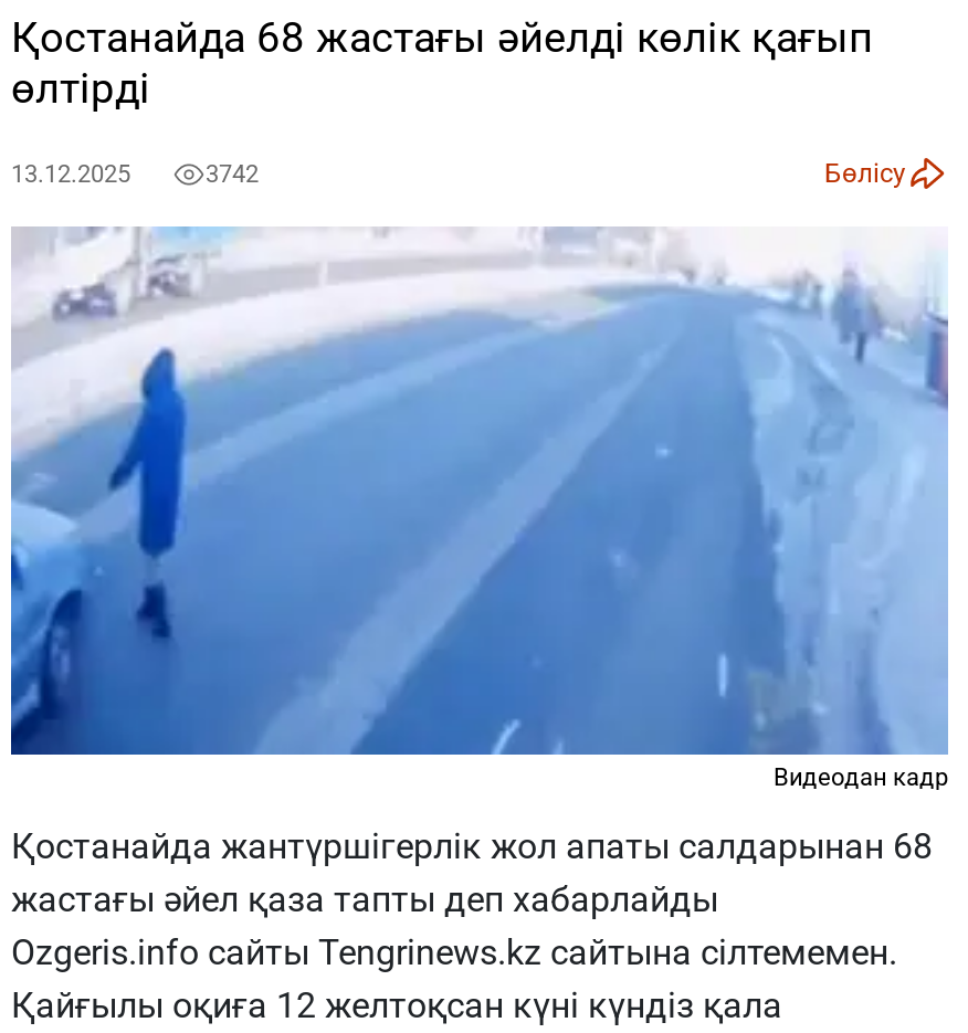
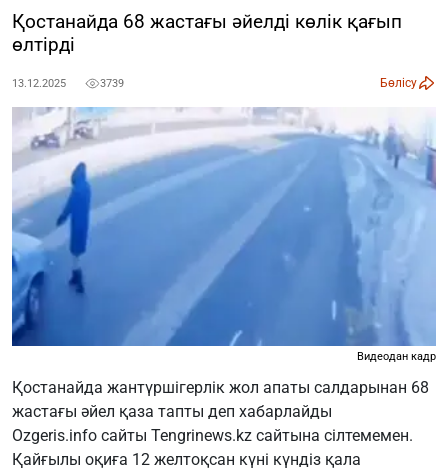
- 3742
+ 3739
